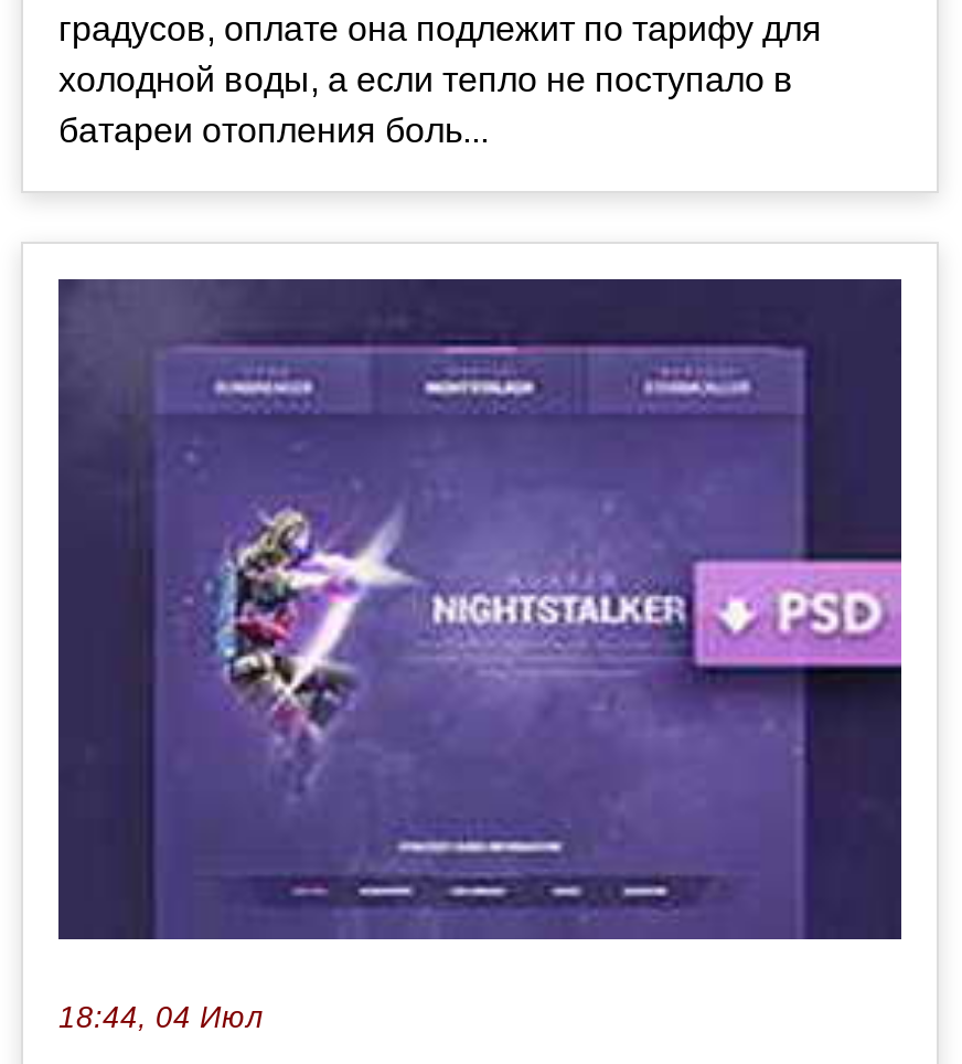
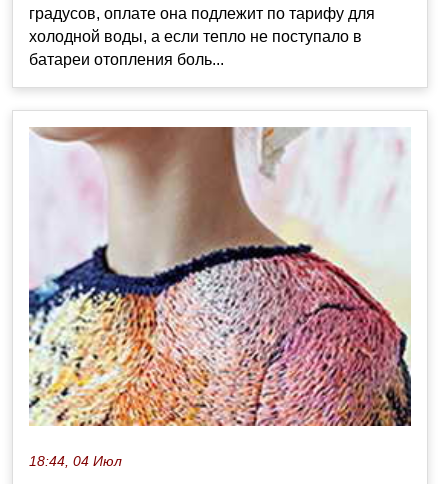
- [image]
+ [image]
